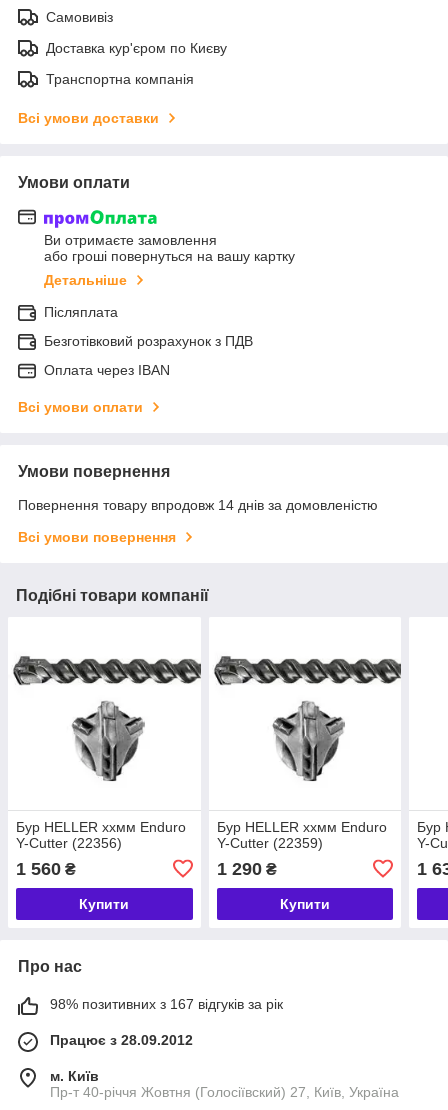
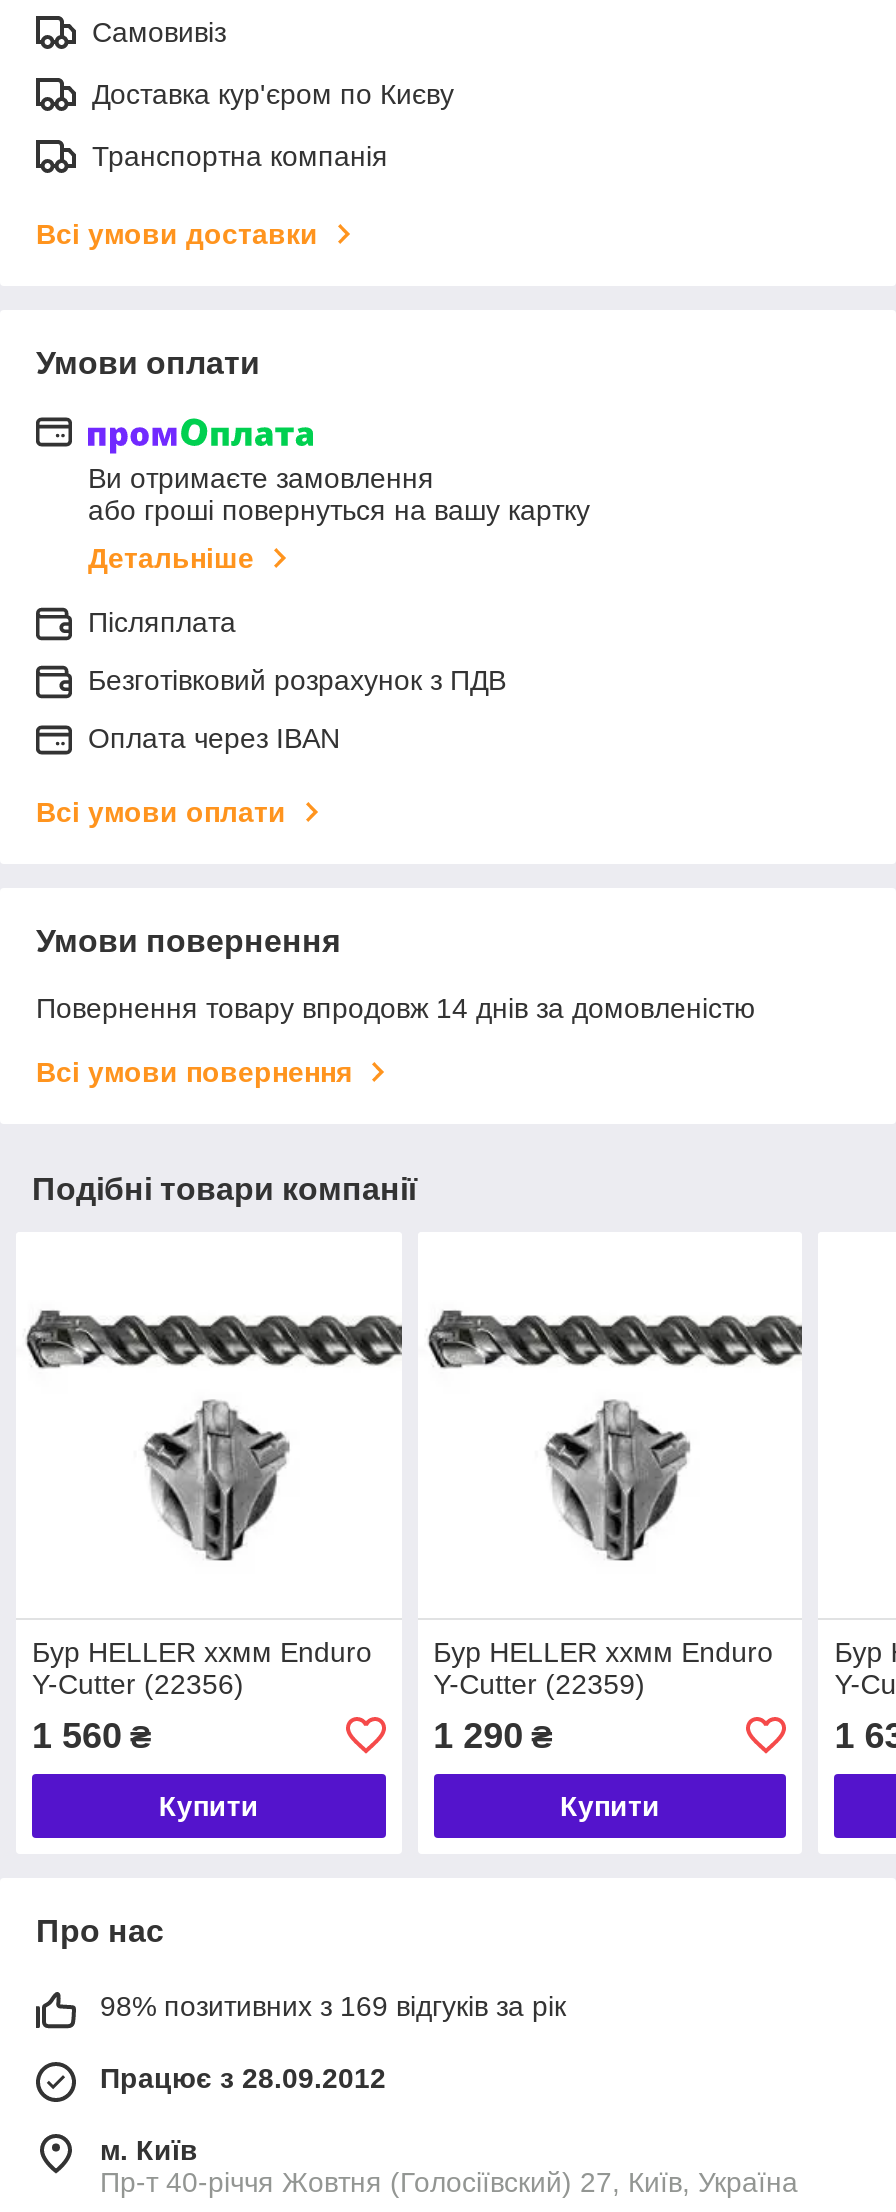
- 98% позитивних з 167 відгуків за рік
+ 98% позитивних з 169 відгуків за рік
